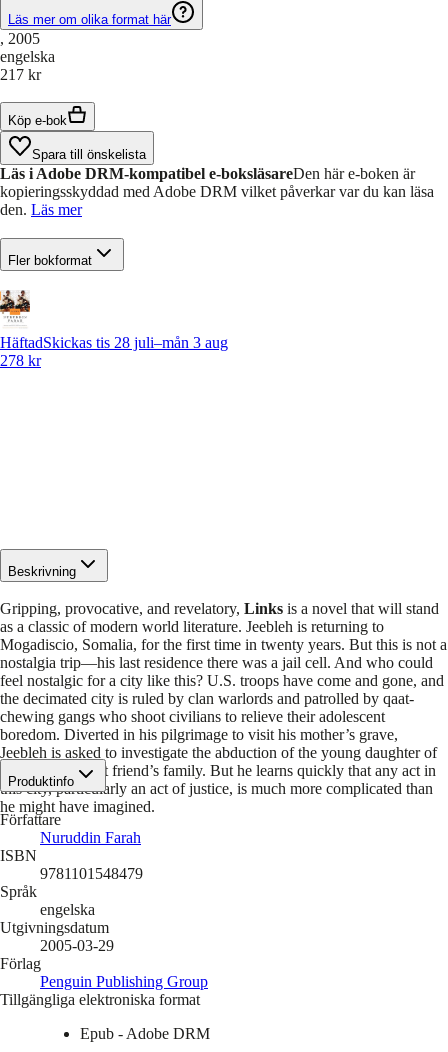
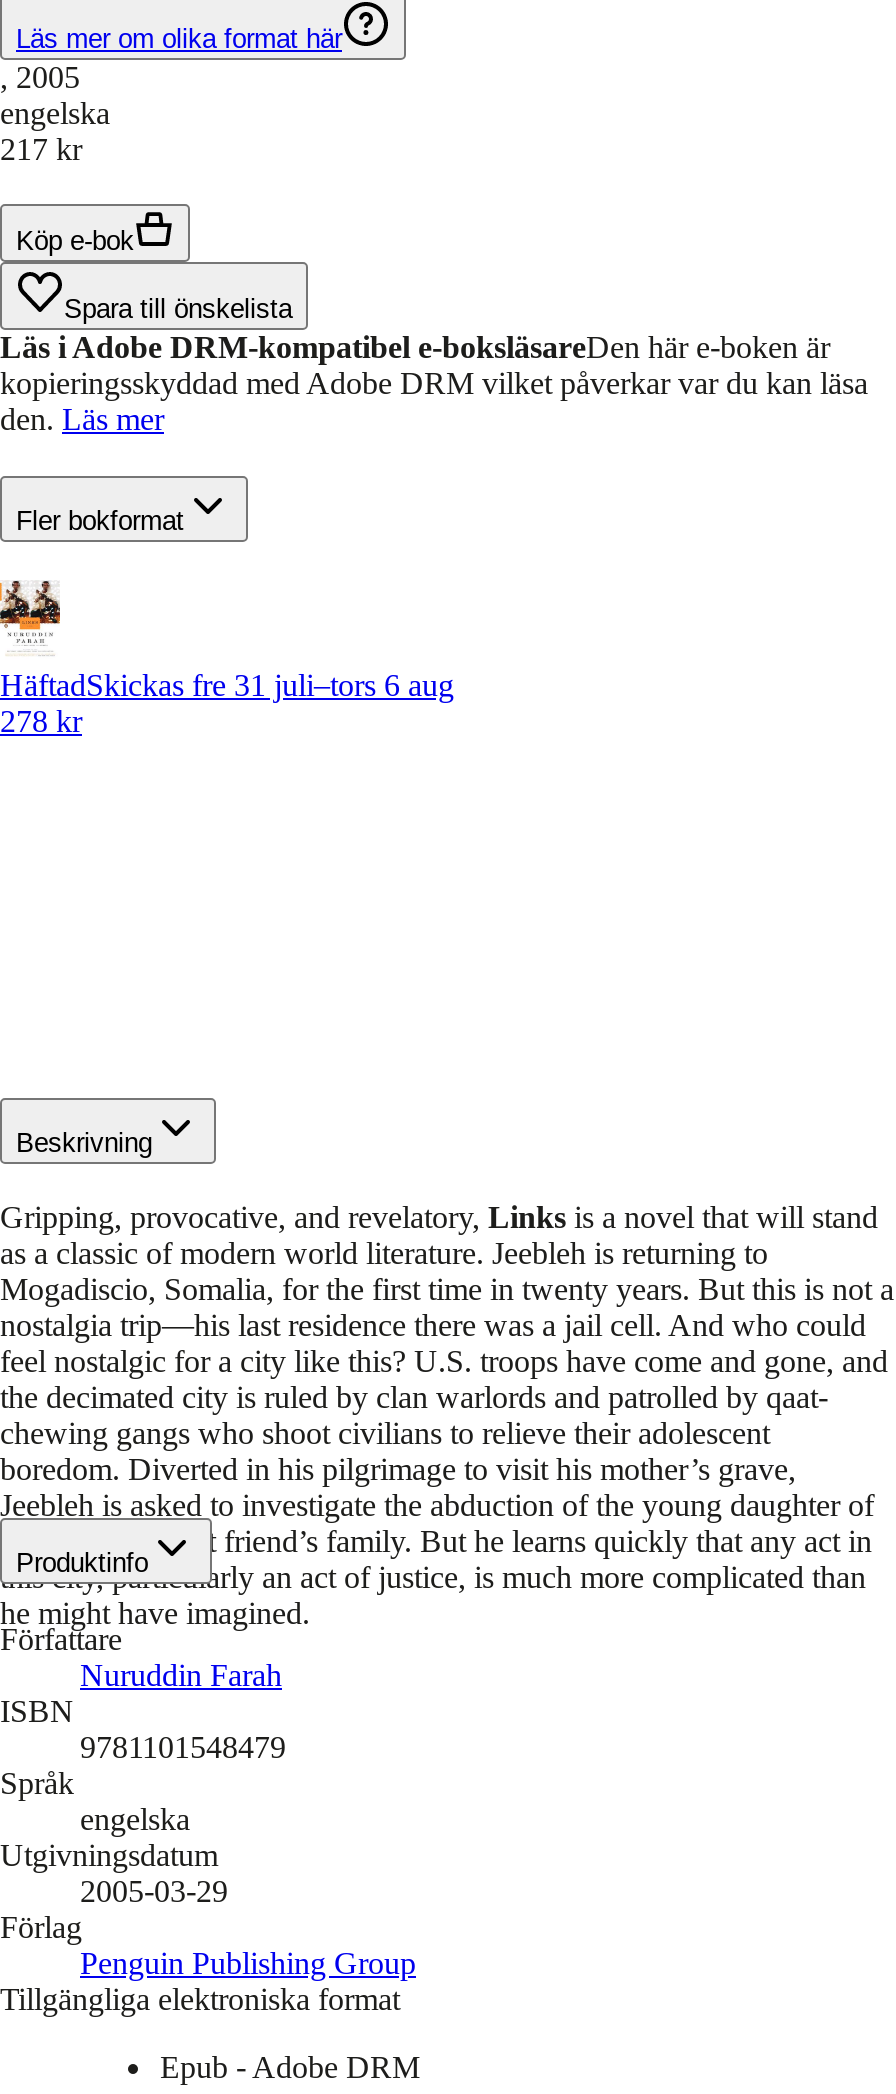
- HäftadSkickas tis 28 juli–mån 3 aug
+ HäftadSkickas fre 31 juli–tors 6 aug
